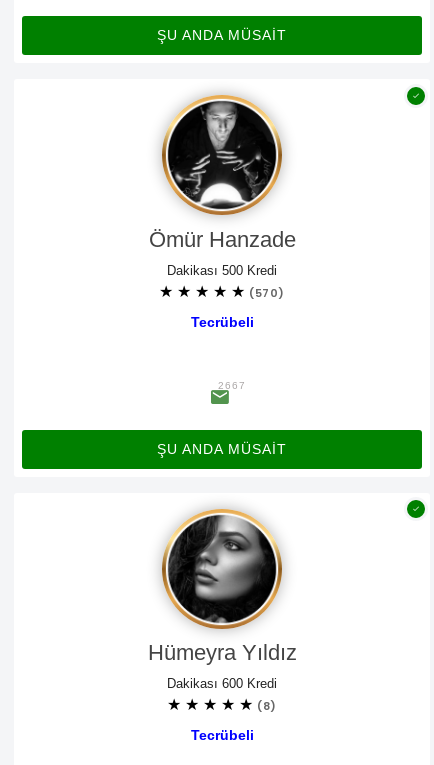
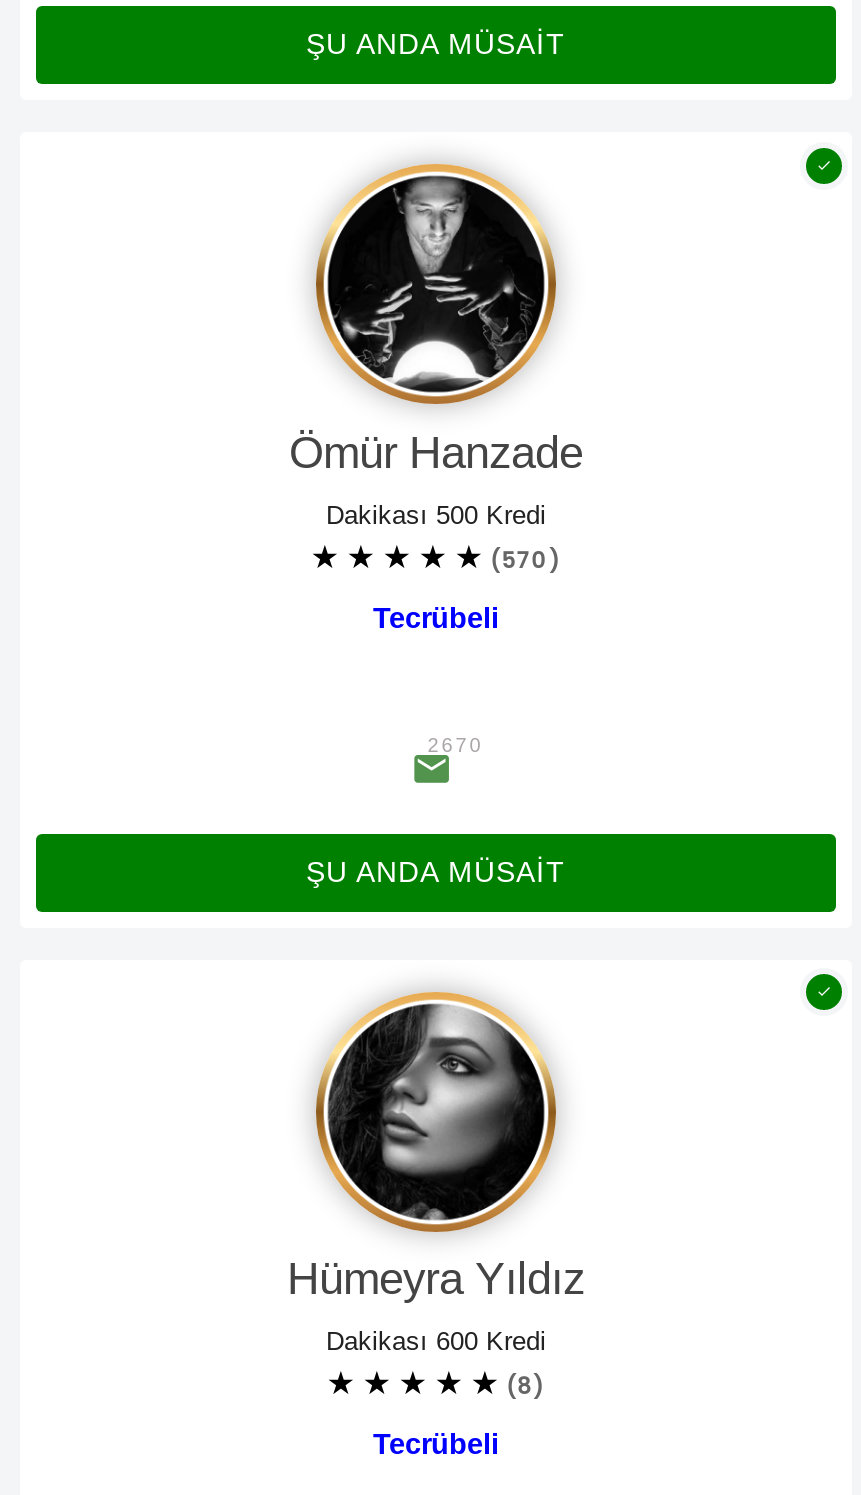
- 2667
+ 2670
